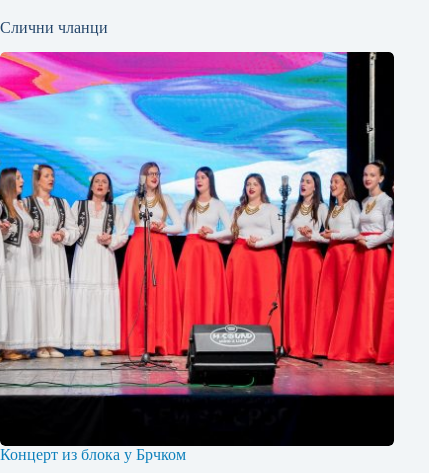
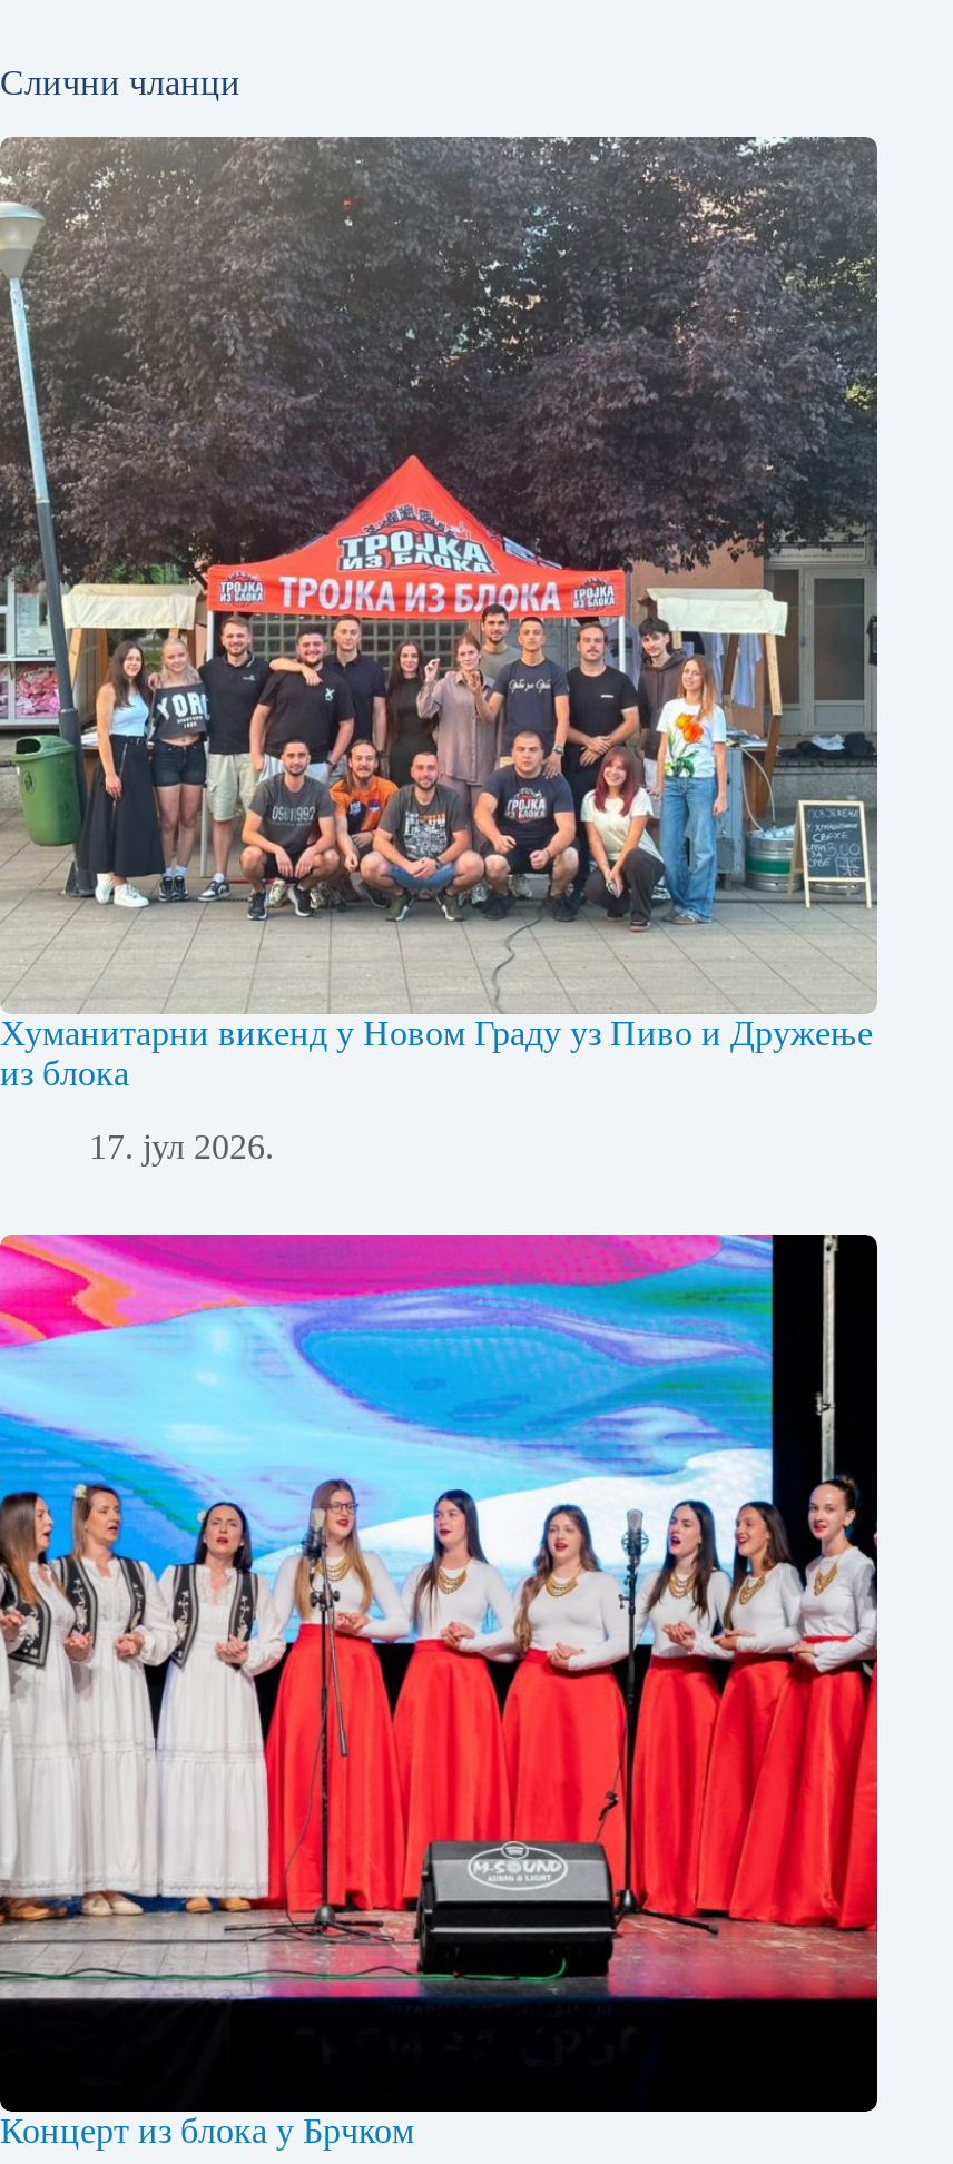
+ [image]
+ Хуманитарни викенд у Новом Граду уз Пиво и Дружење
+ из блока
+ 17. јул 2026.
